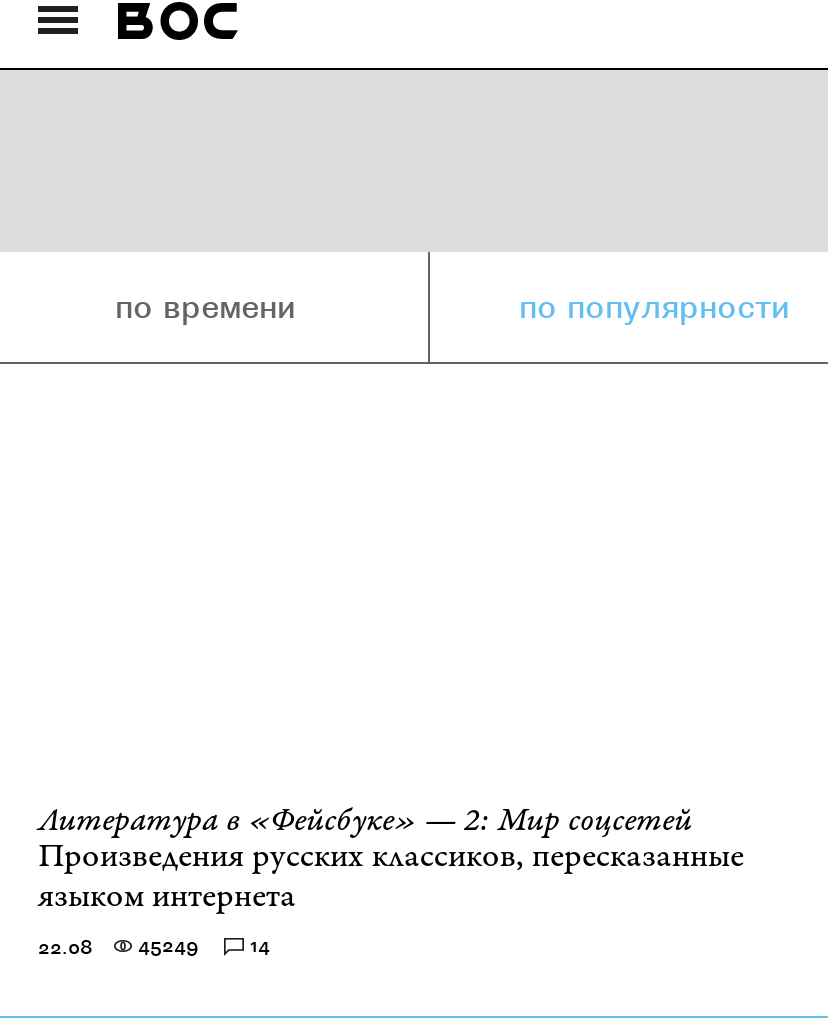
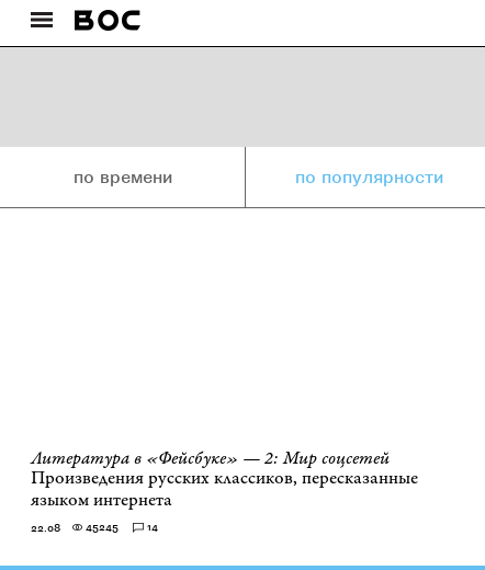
- 22.08 45249
+ 22.08 45245
